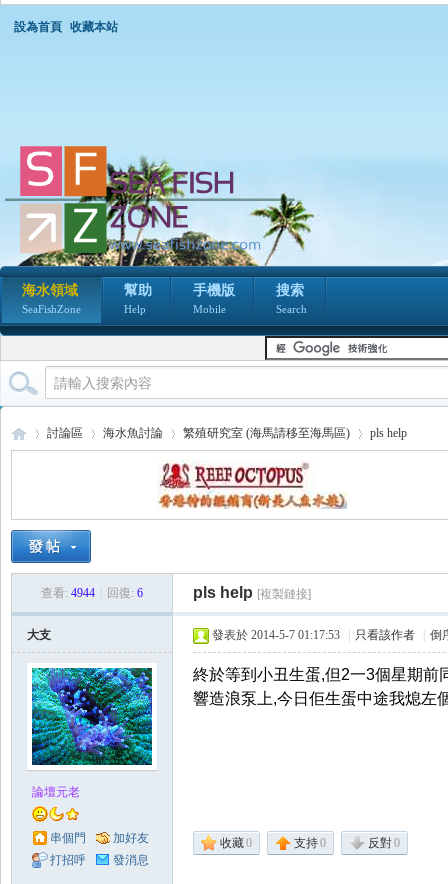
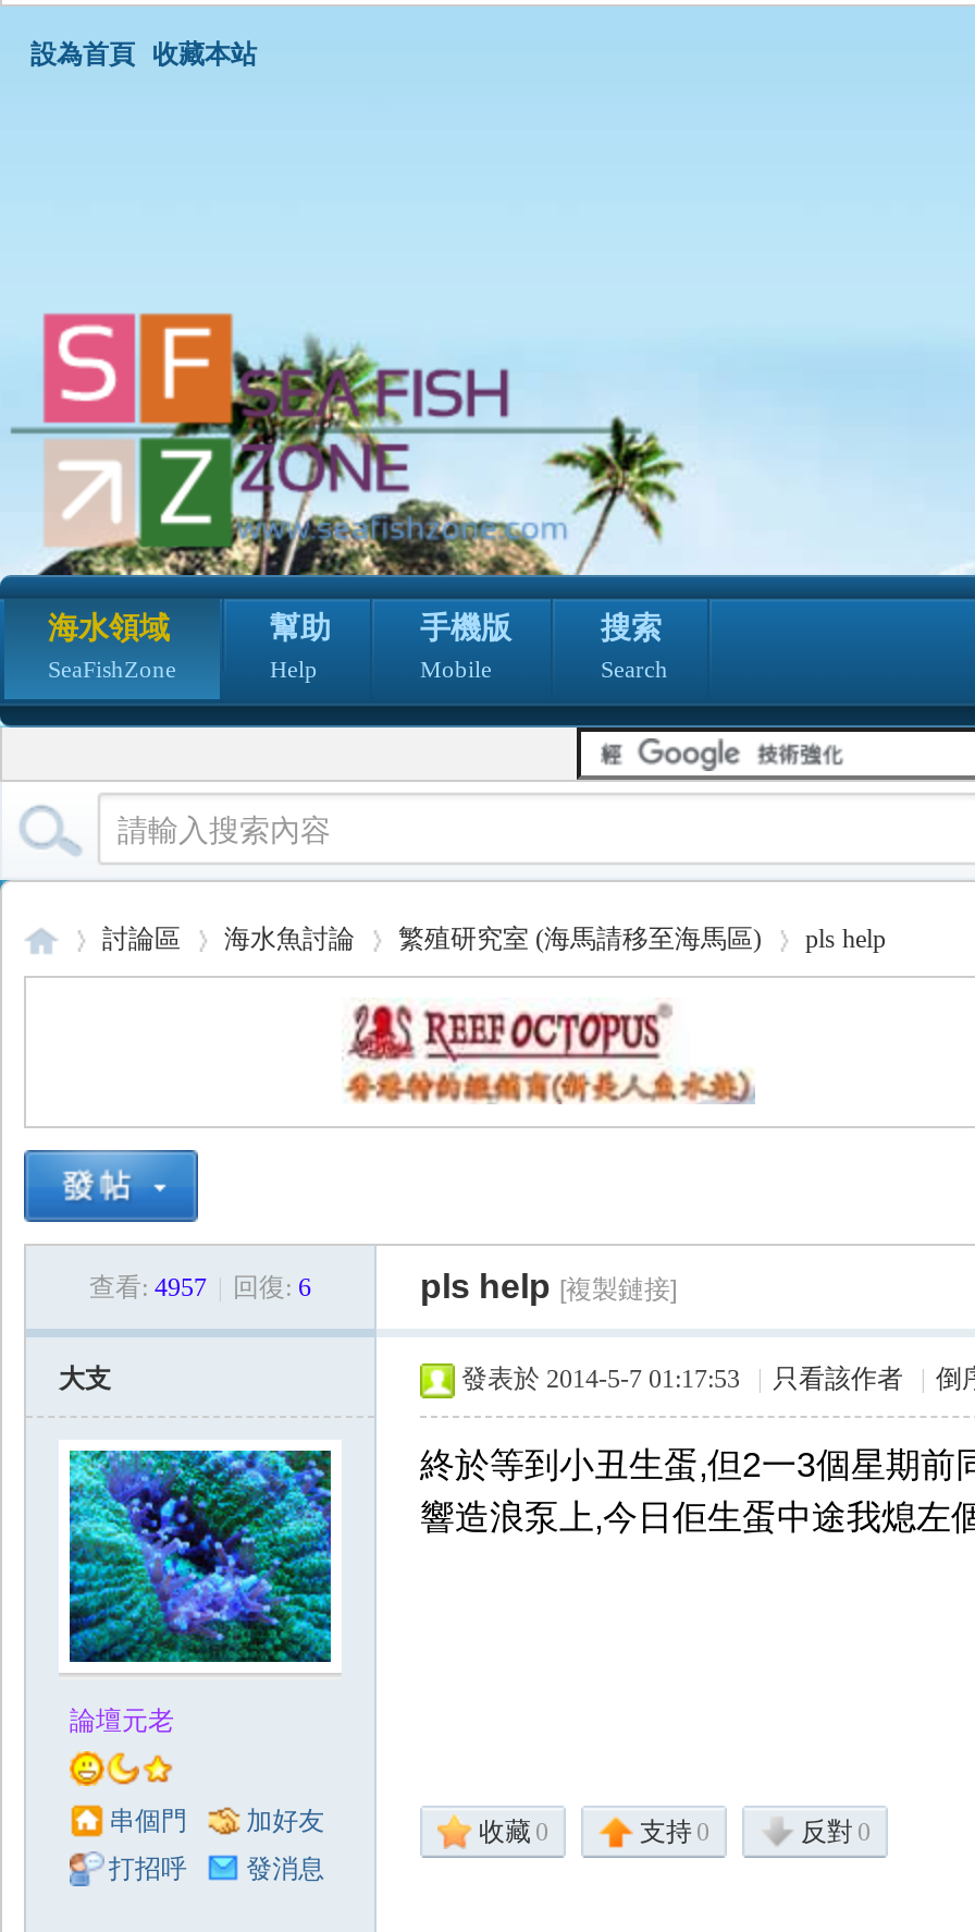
- 查看: 4944 回復: 6
+ 查看: 4957 回復: 6
